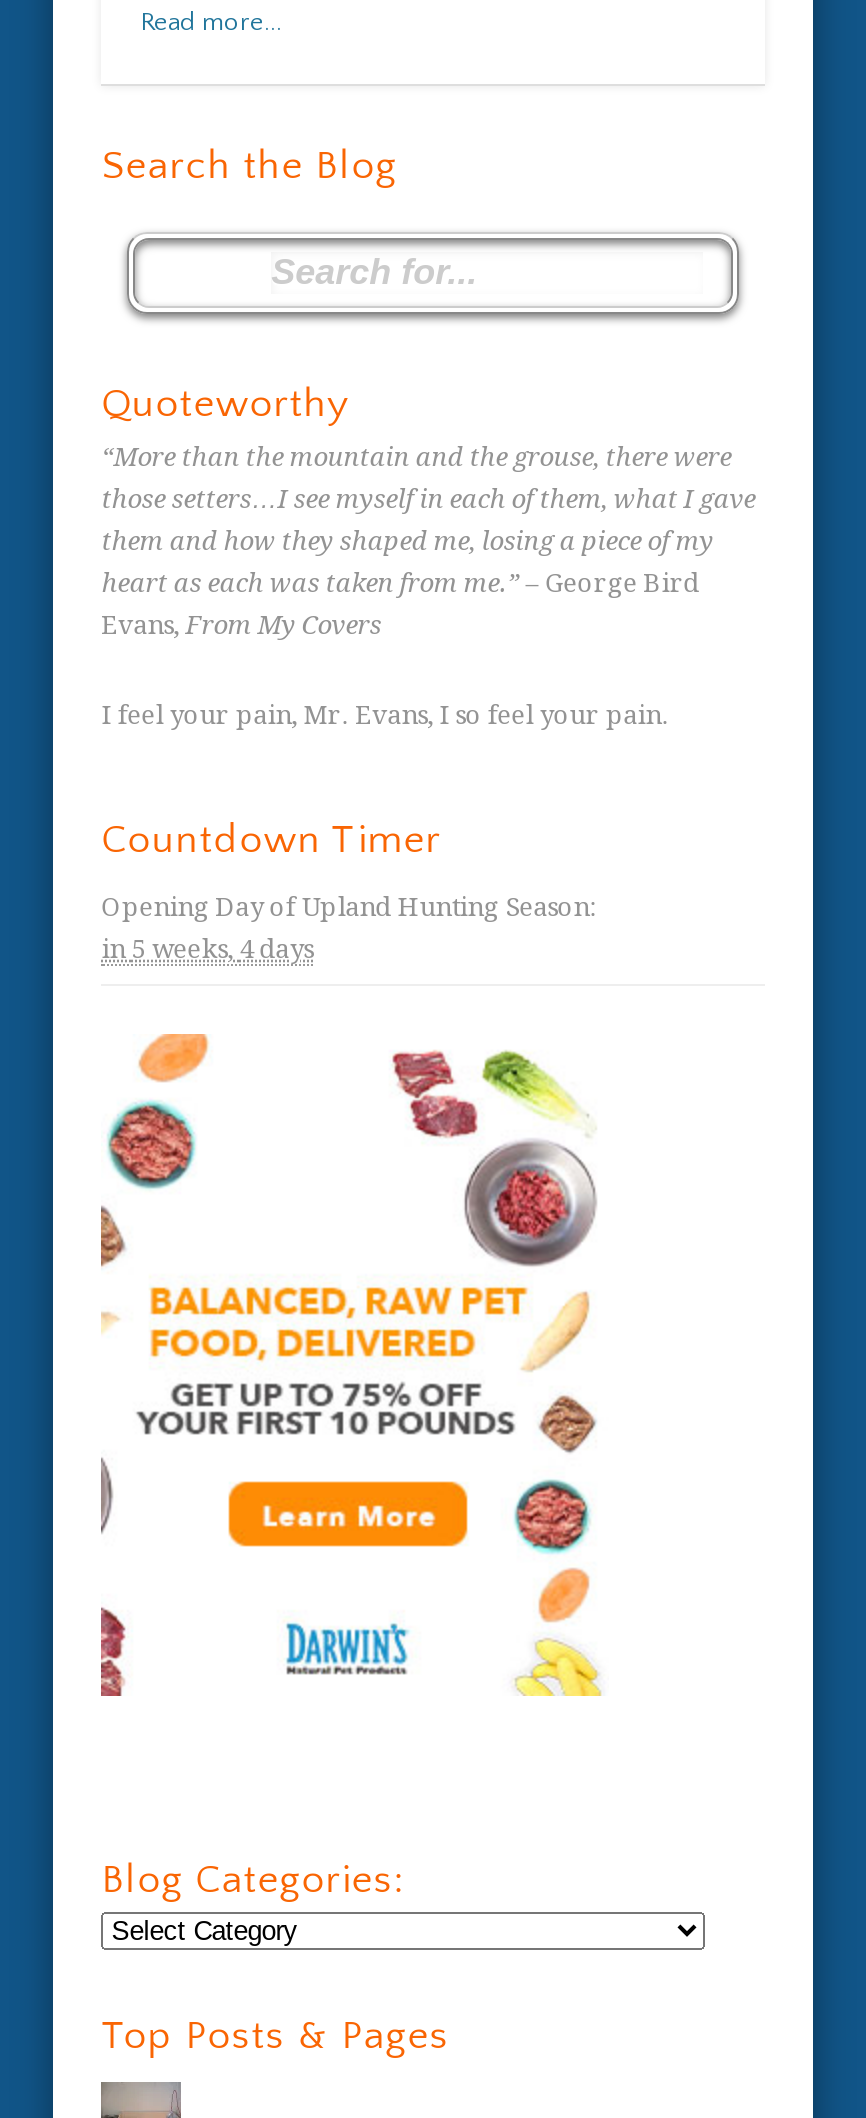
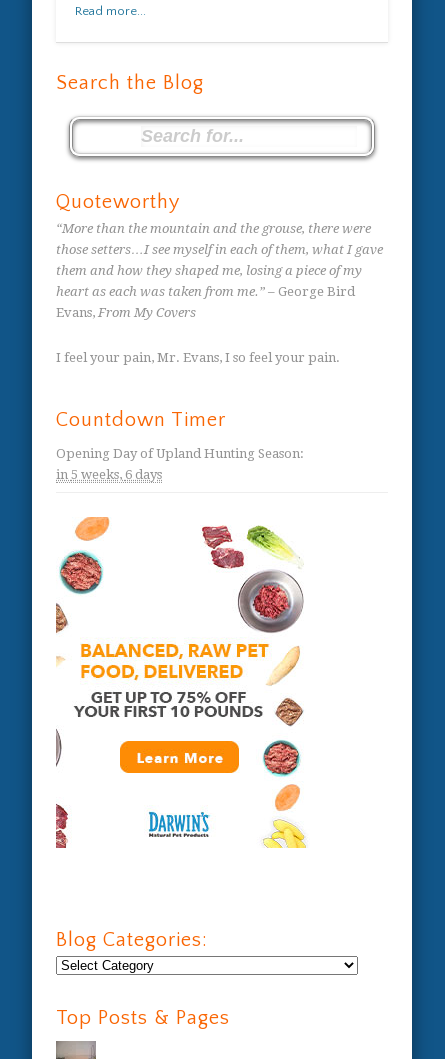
- in 5 weeks, 4 days
+ in 5 weeks, 6 days
